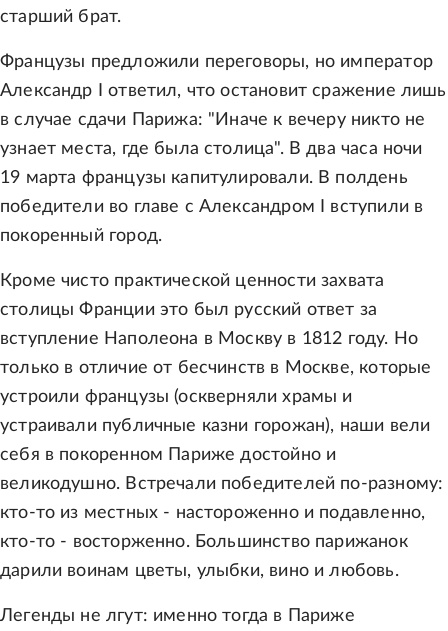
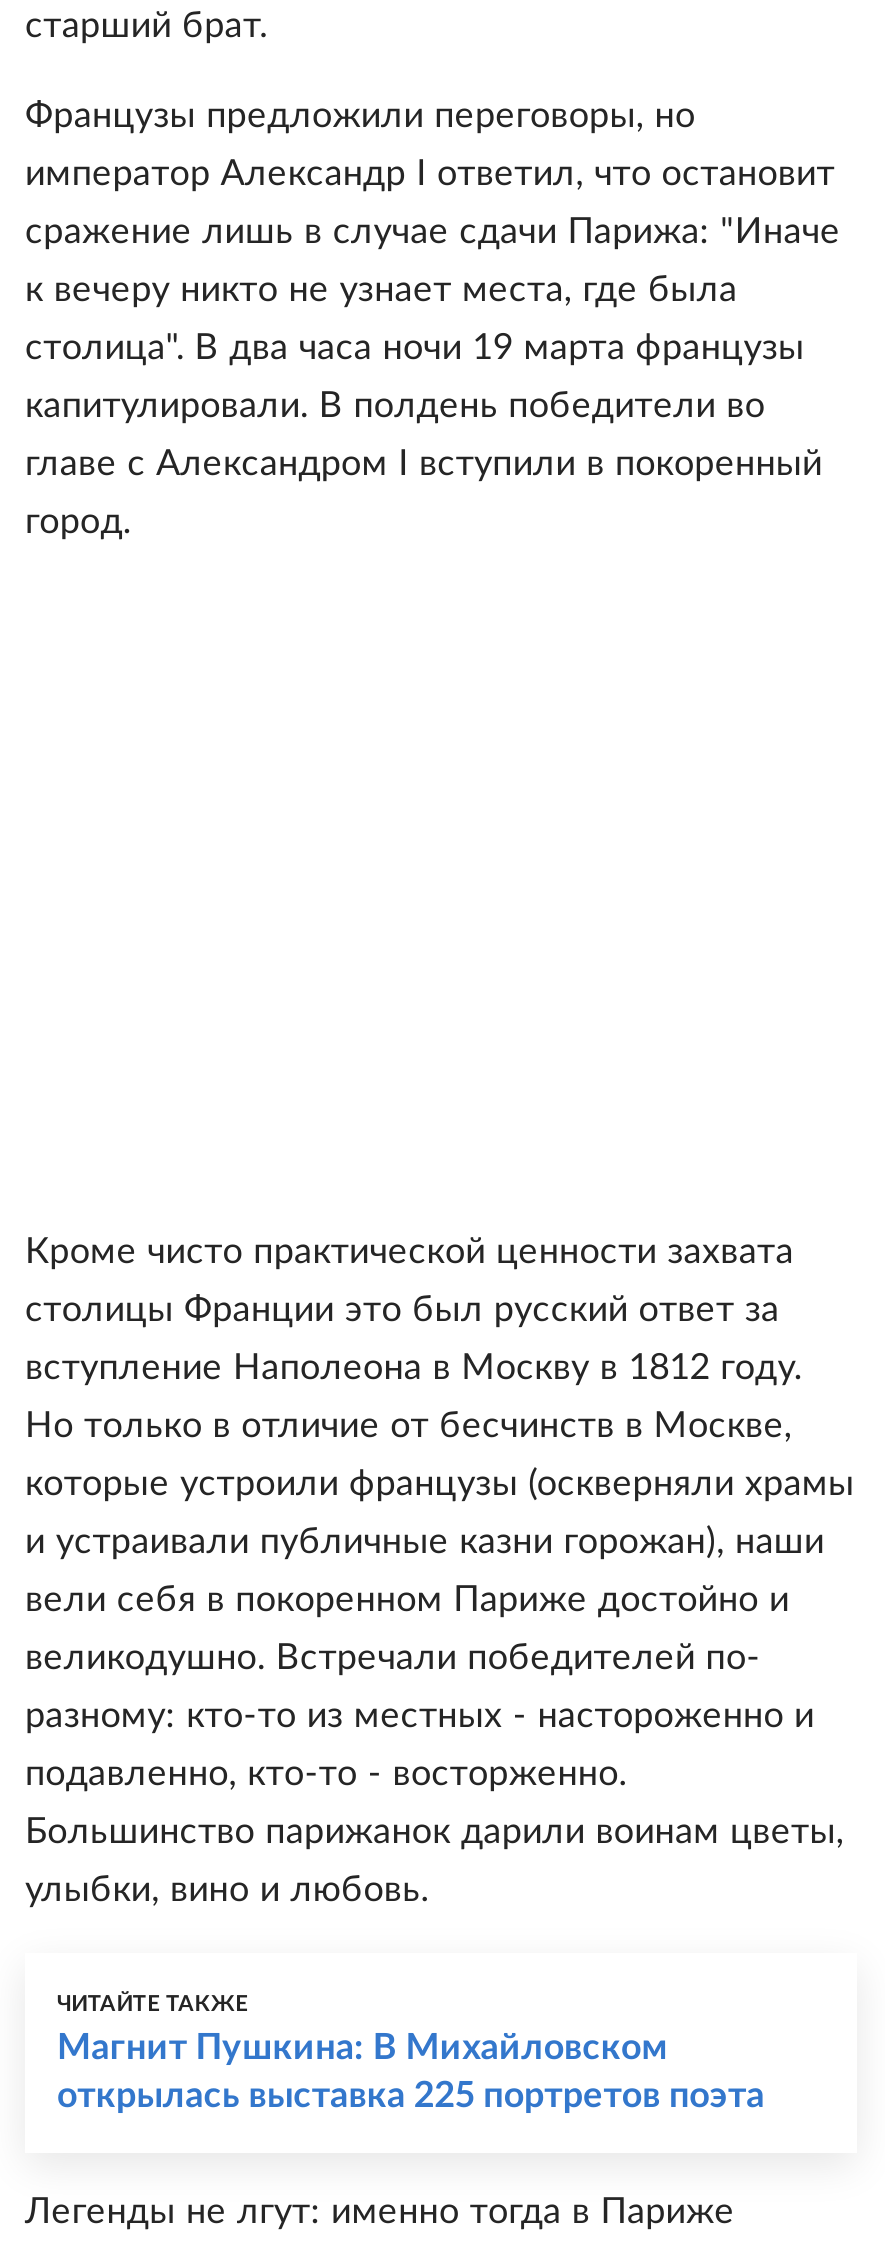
- вступление Наполеона в Москву в 1812 году. Но
- только в отличие от бесчинств в Москве, которые
- устроили французы (оскверняли храмы и
- устраивали публичные казни горожан), наши вели
- себя в покоренном Париже достойно и
- великодушно. Встречали победителей по-разному:
- кто-то из местных - настороженно и подавленно,
- кто-то - восторженно. Большинство парижанок
- дарили воинам цветы, улыбки, вино и любовь.
+ вступление Наполеона в Москву в 1812 году.
+ Но только в отличие от бесчинств в Москве,
+ которые устроили французы (оскверняли храмы
+ и устраивали публичные казни горожан), наши
+ вели себя в покоренном Париже достойно и
+ великодушно. Встречали победителей по-
+ разному: кто-то из местных - настороженно и
+ подавленно, кто-то - восторженно.
+ Большинство парижанок дарили воинам цветы,
+ улыбки, вино и любовь.
+ ЧИТАЙТЕ ТАКЖЕ
+ Магнит Пушкина: В Михайловском
+ открылась выставка 225 портретов поэта
